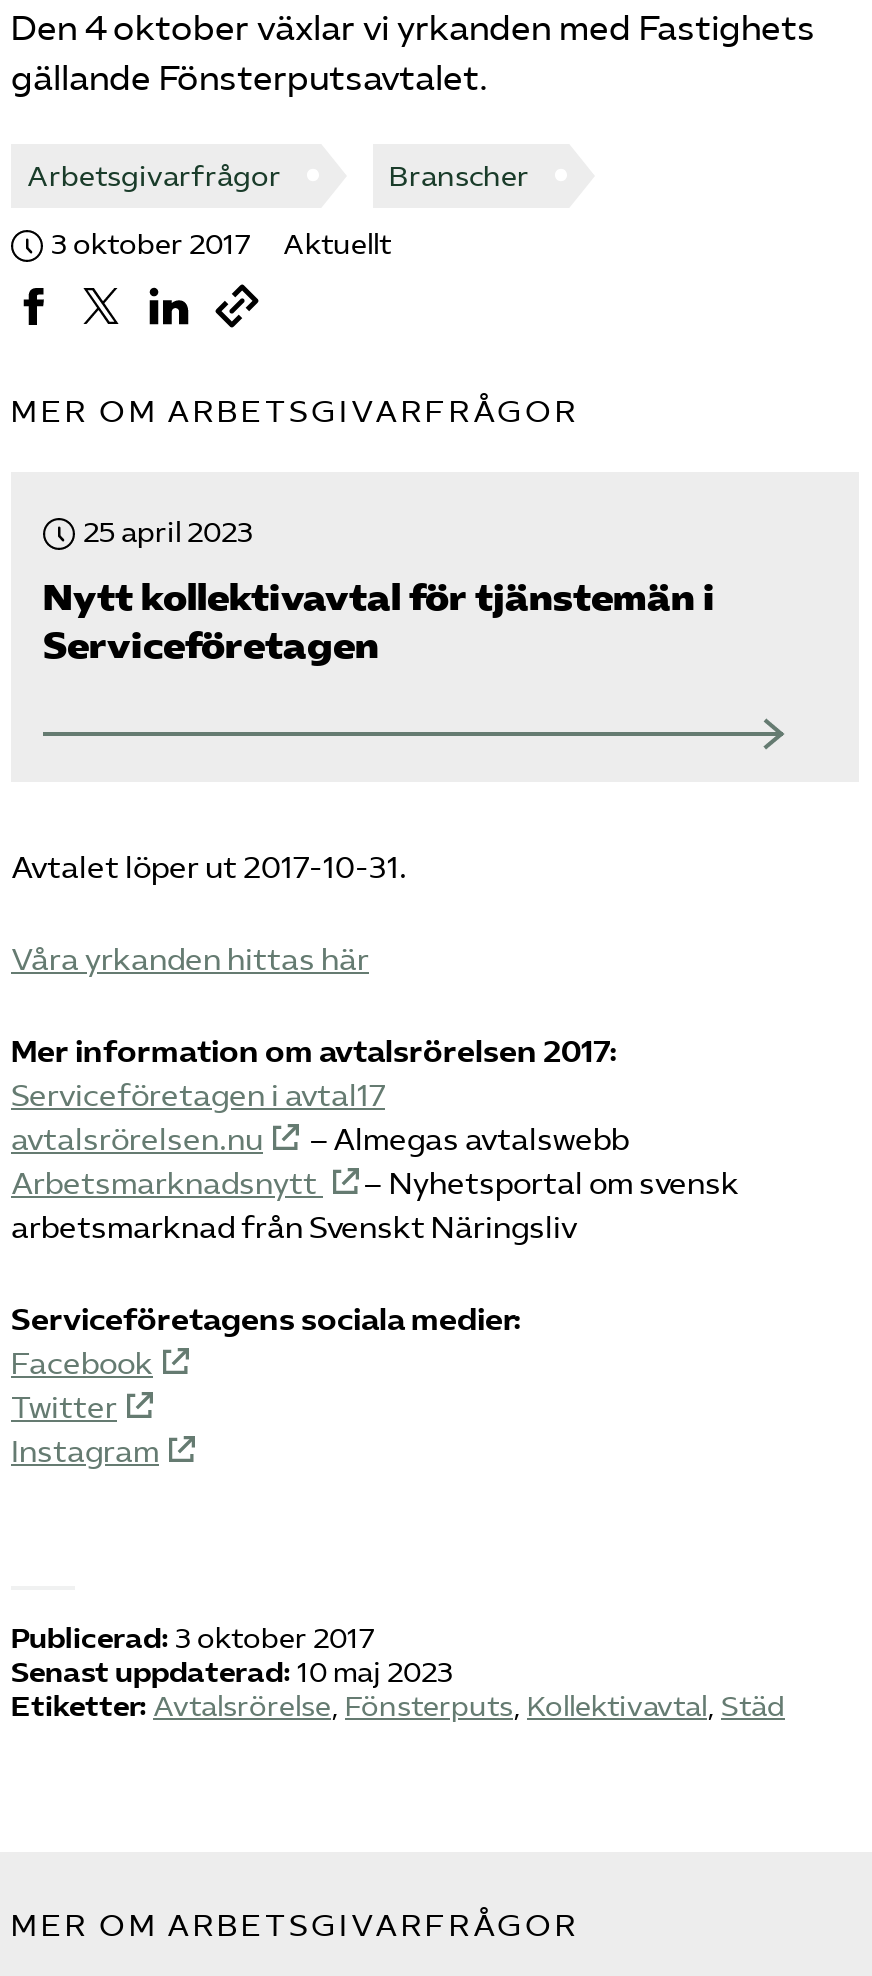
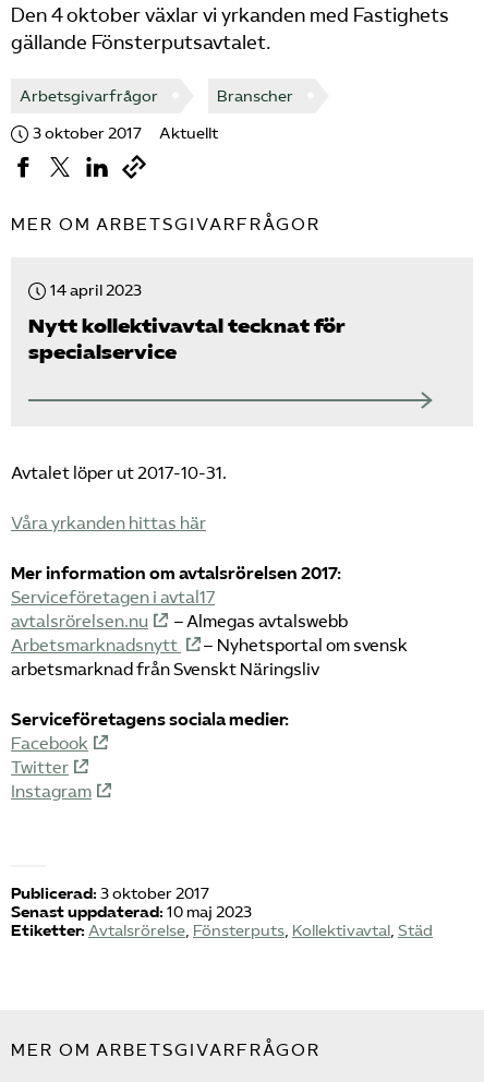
- 25 april 2023
+ 14 april 2023

- Nytt kollektivavtal för tjänstemän i
- Serviceföretagen
+ Nytt kollektivavtal tecknat för
+ specialservice
